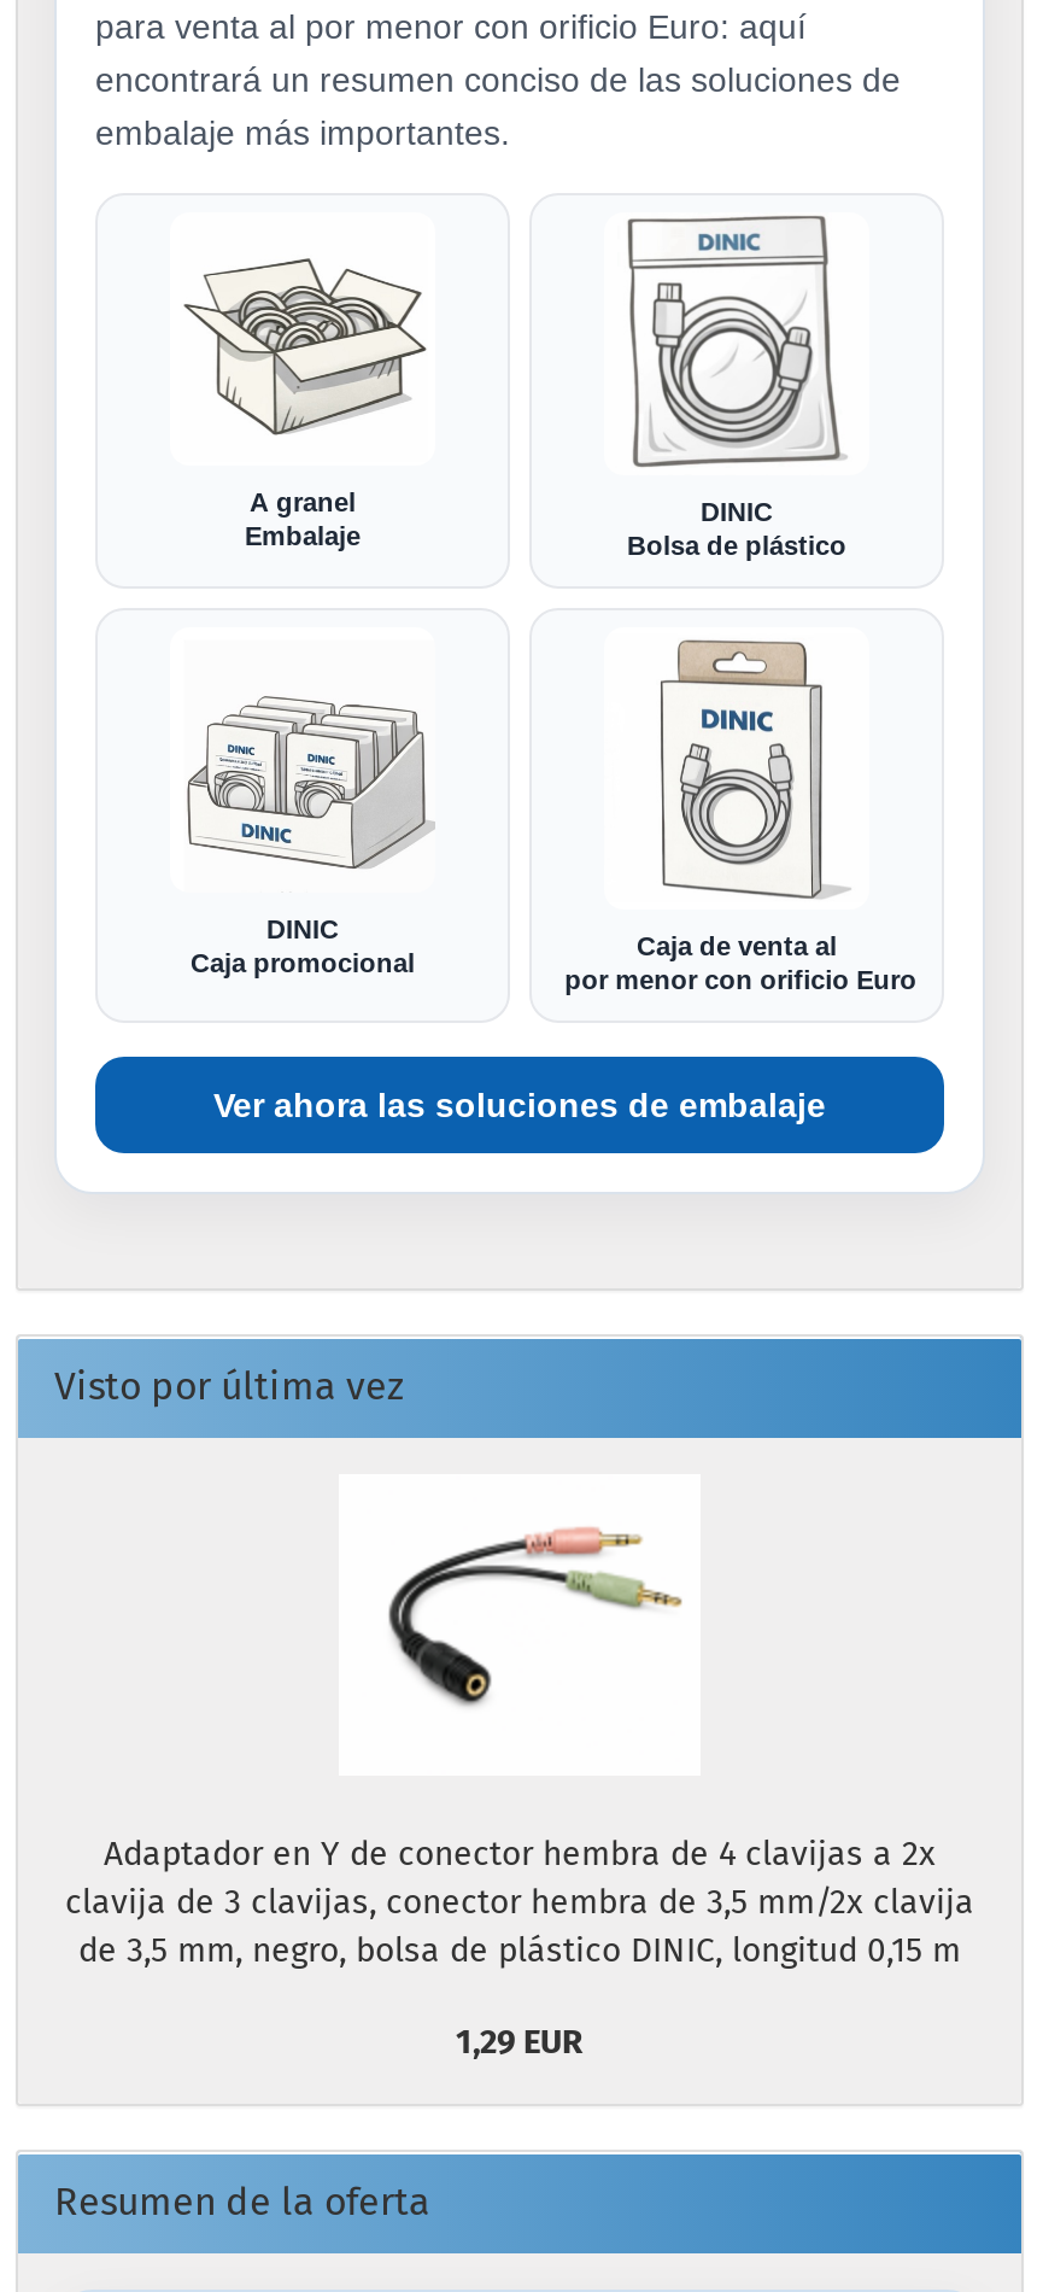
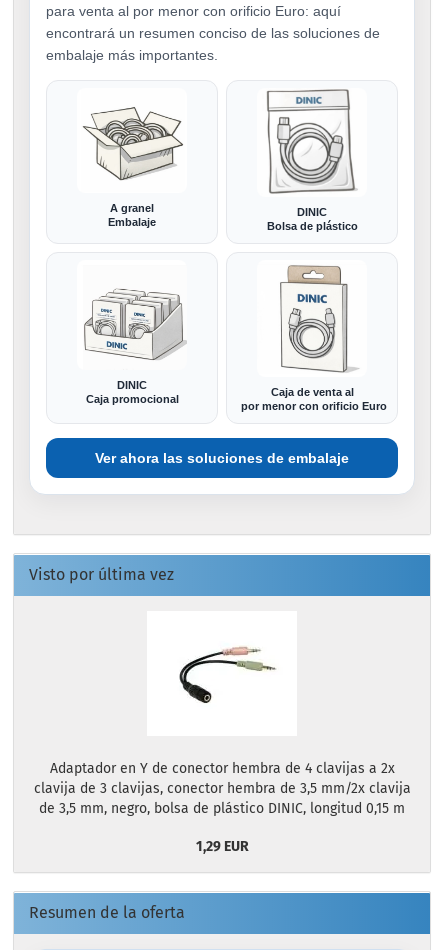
- [image]
+ [image]
